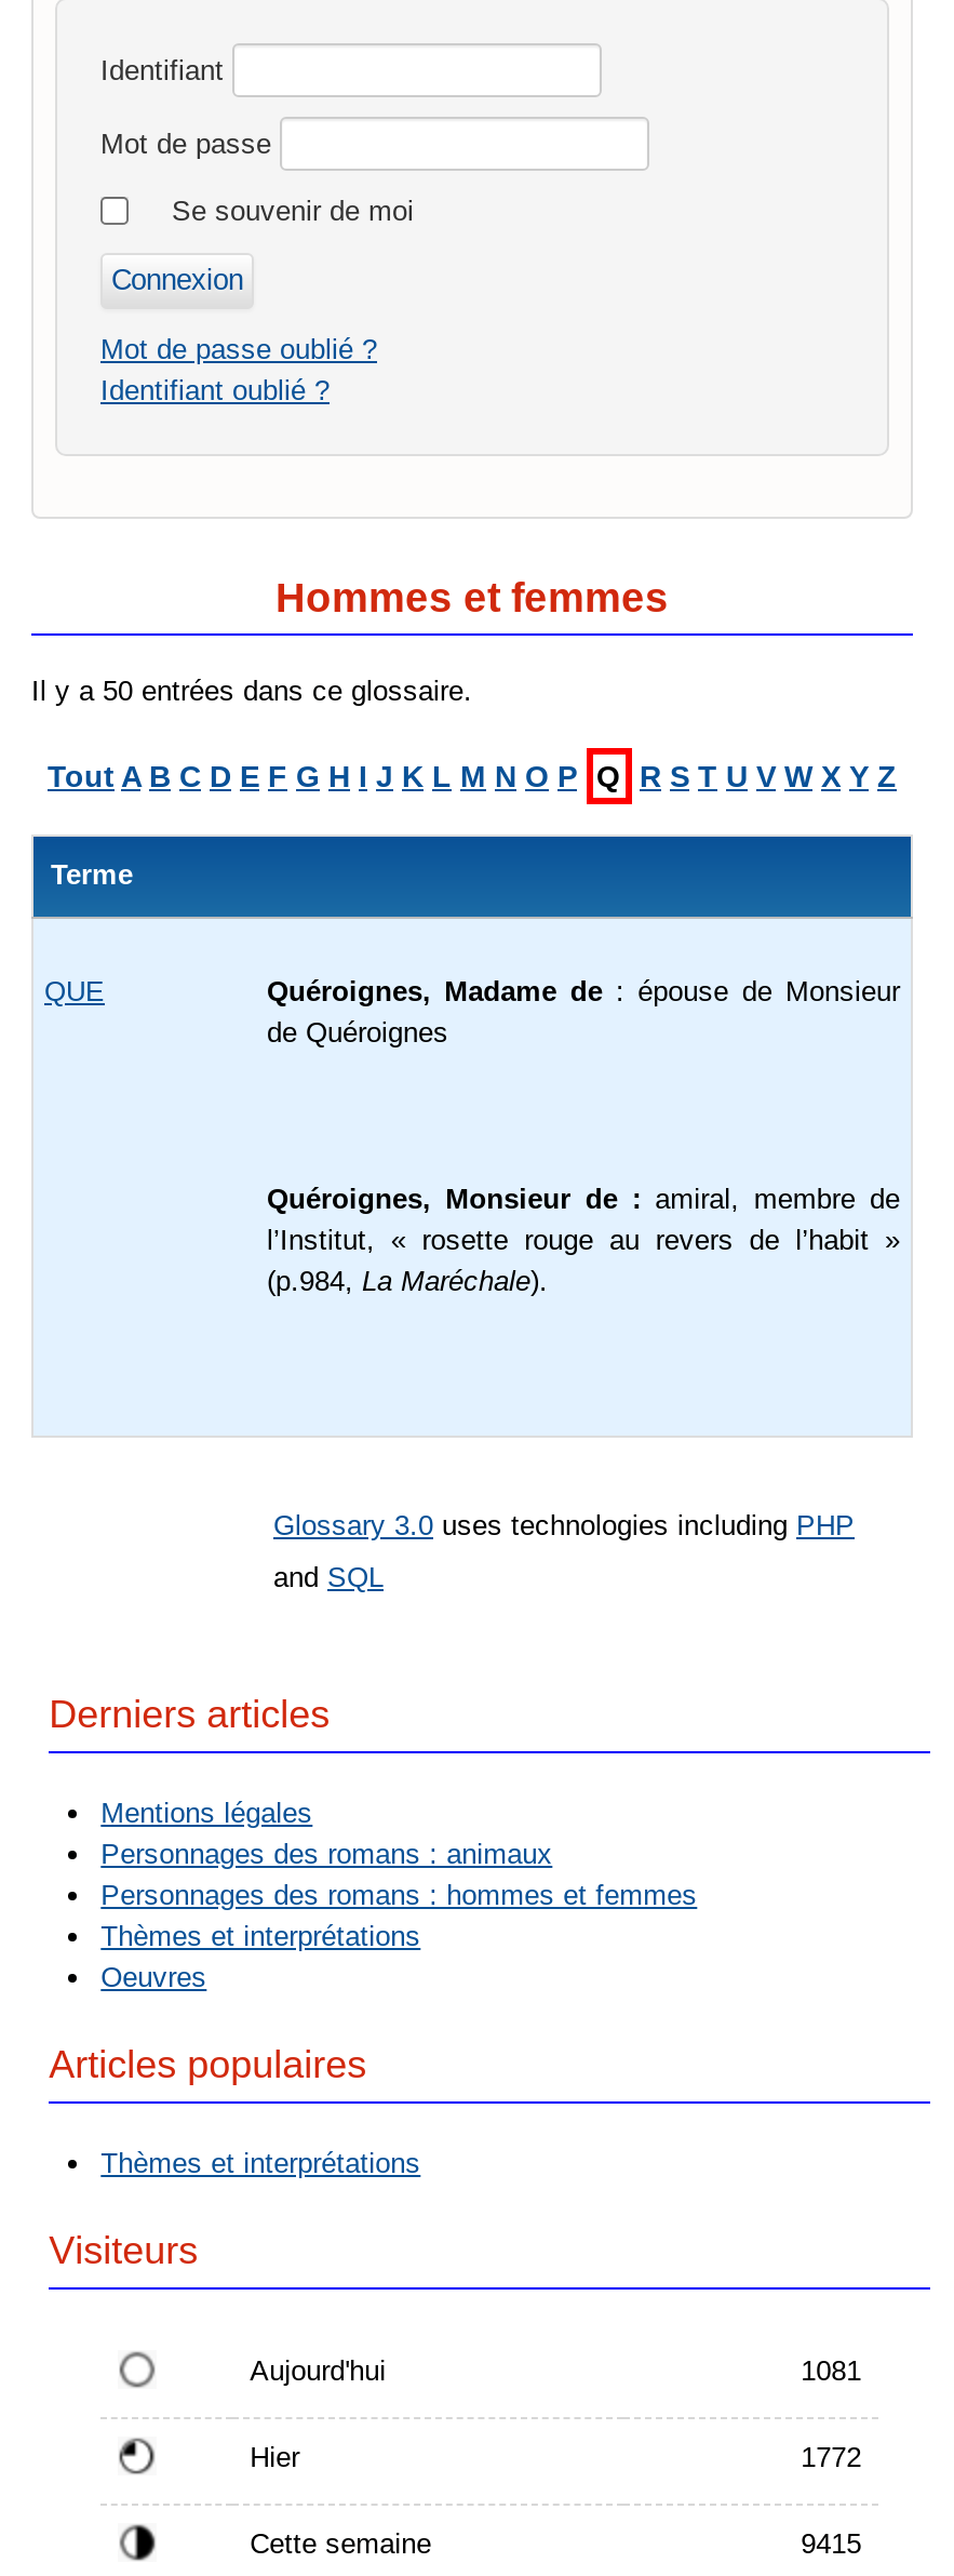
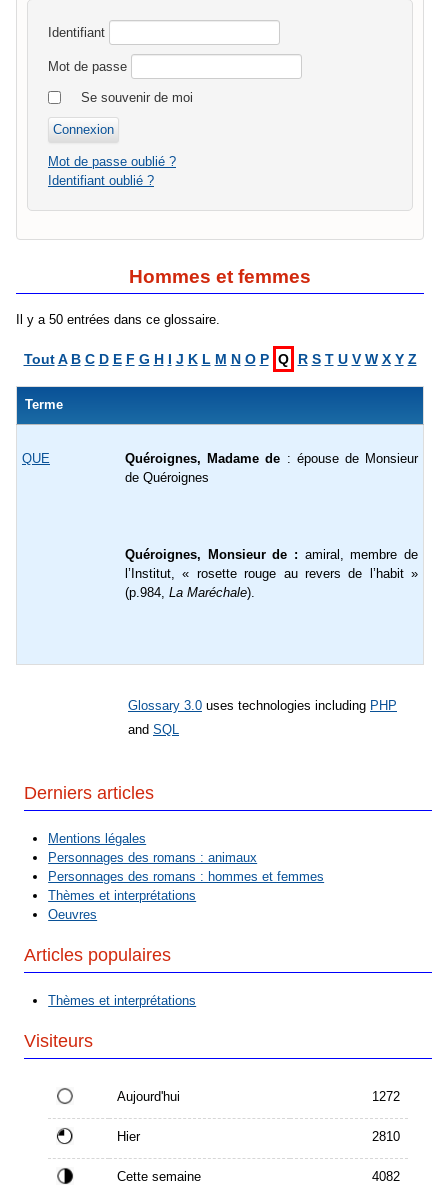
- 1081
+ 1272

- 1772
+ 2810

- 9415
+ 4082
